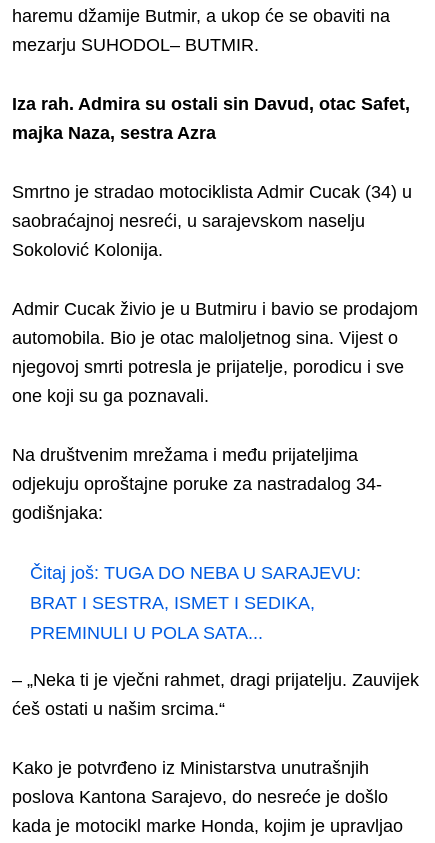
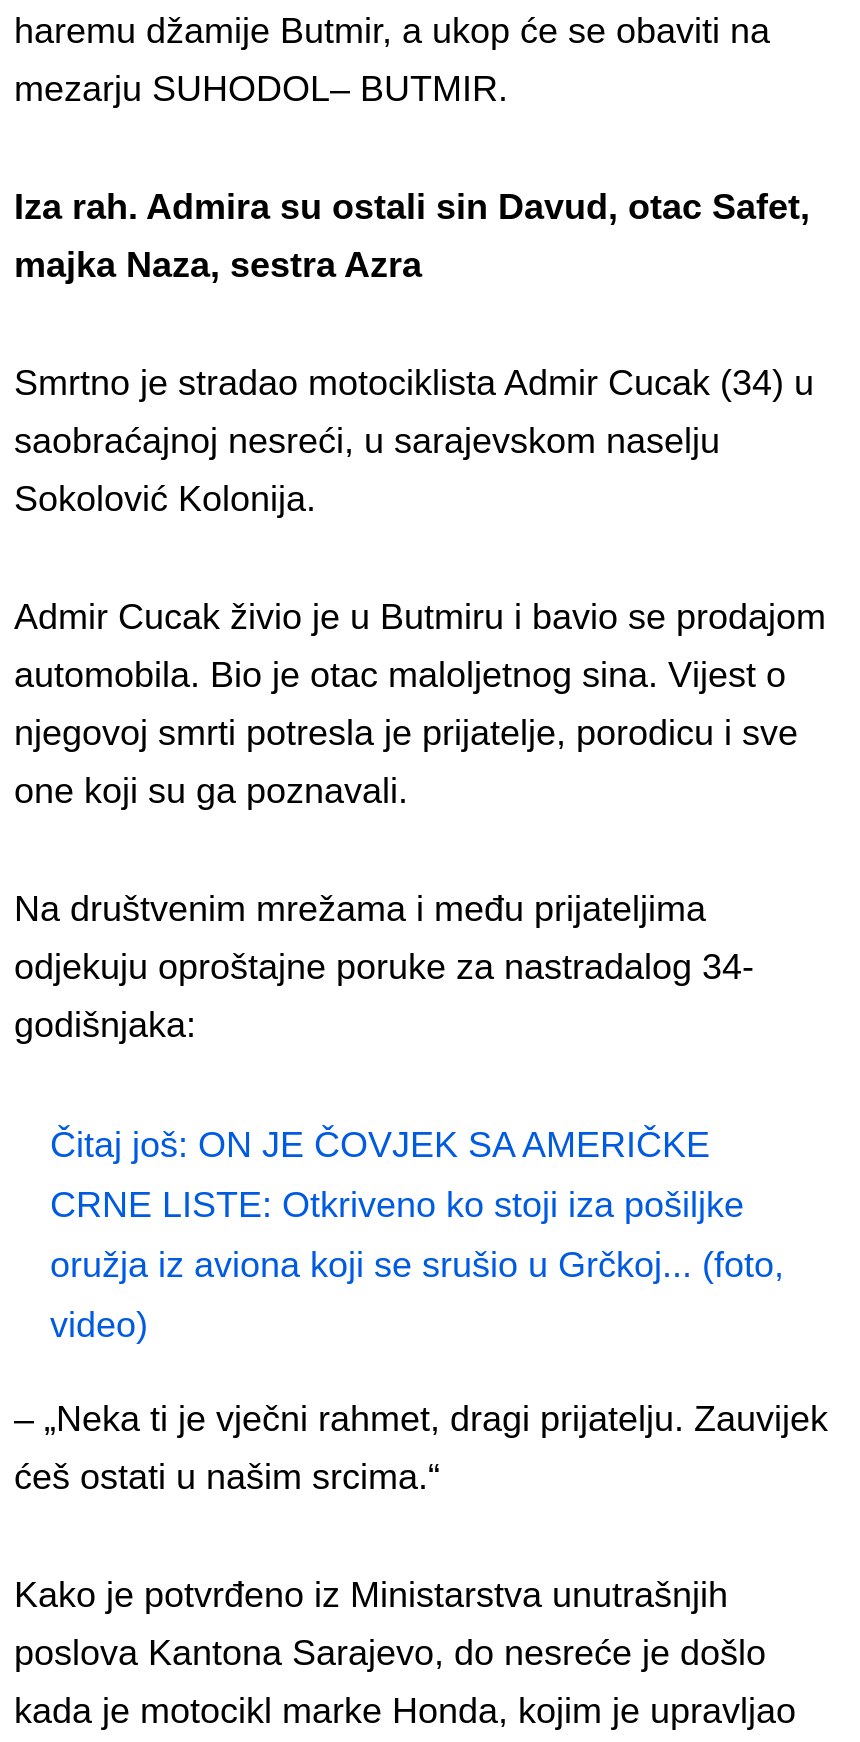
- Čitaj još: TUGA DO NEBA U SARAJEVU:
- BRAT I SESTRA, ISMET I SEDIKA,
- PREMINULI U POLA SATA...
+ Čitaj još: ON JE ČOVJEK SA AMERIČKE
+ CRNE LISTE: Otkriveno ko stoji iza pošiljke
+ oružja iz aviona koji se srušio u Grčkoj... (foto,
+ video)
